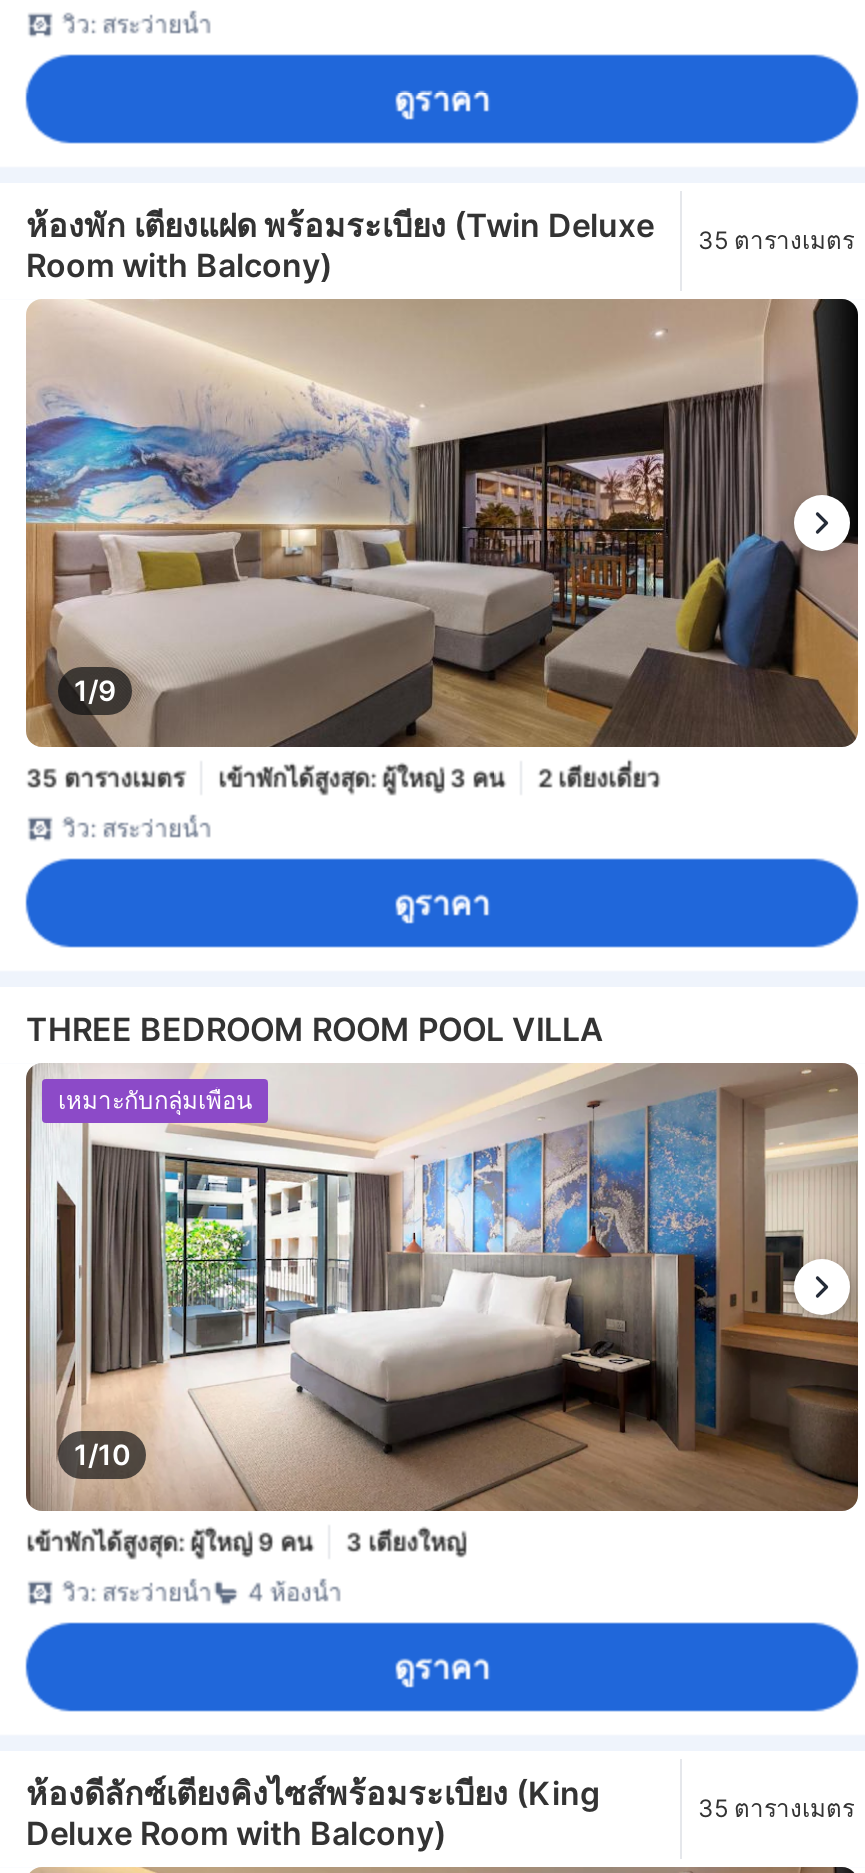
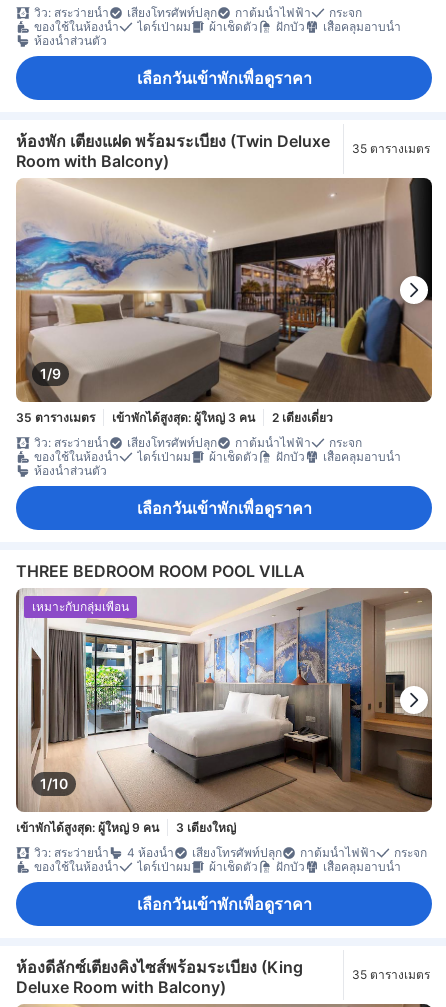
- ดูราคา
+ เสียงโทรศัพท์ปลุก
+ กาต้มน้ำไฟฟ้า
+ กระจก
+ ของใช้ในห้องน้ำ
+ ไดร์เป่าผม
+ ผ้าเช็ดตัว
+ ฝักบัว
+ เสื้อคลุมอาบน้ำ
+ ห้องน้ำส่วนตัว
+ เลือกวันเข้าพักเพื่อดูราคา

- ดูราคา
+ เสียงโทรศัพท์ปลุก
+ กาต้มน้ำไฟฟ้า
+ กระจก
+ ของใช้ในห้องน้ำ
+ ไดร์เป่าผม
+ ผ้าเช็ดตัว
+ ฝักบัว
+ เสื้อคลุมอาบน้ำ
+ ห้องน้ำส่วนตัว
+ เลือกวันเข้าพักเพื่อดูราคา

- ดูราคา
+ เสียงโทรศัพท์ปลุก
+ กาต้มน้ำไฟฟ้า
+ กระจก
+ ของใช้ในห้องน้ำ
+ ไดร์เป่าผม
+ ผ้าเช็ดตัว
+ ฝักบัว
+ เสื้อคลุมอาบน้ำ
+ เลือกวันเข้าพักเพื่อดูราคา
